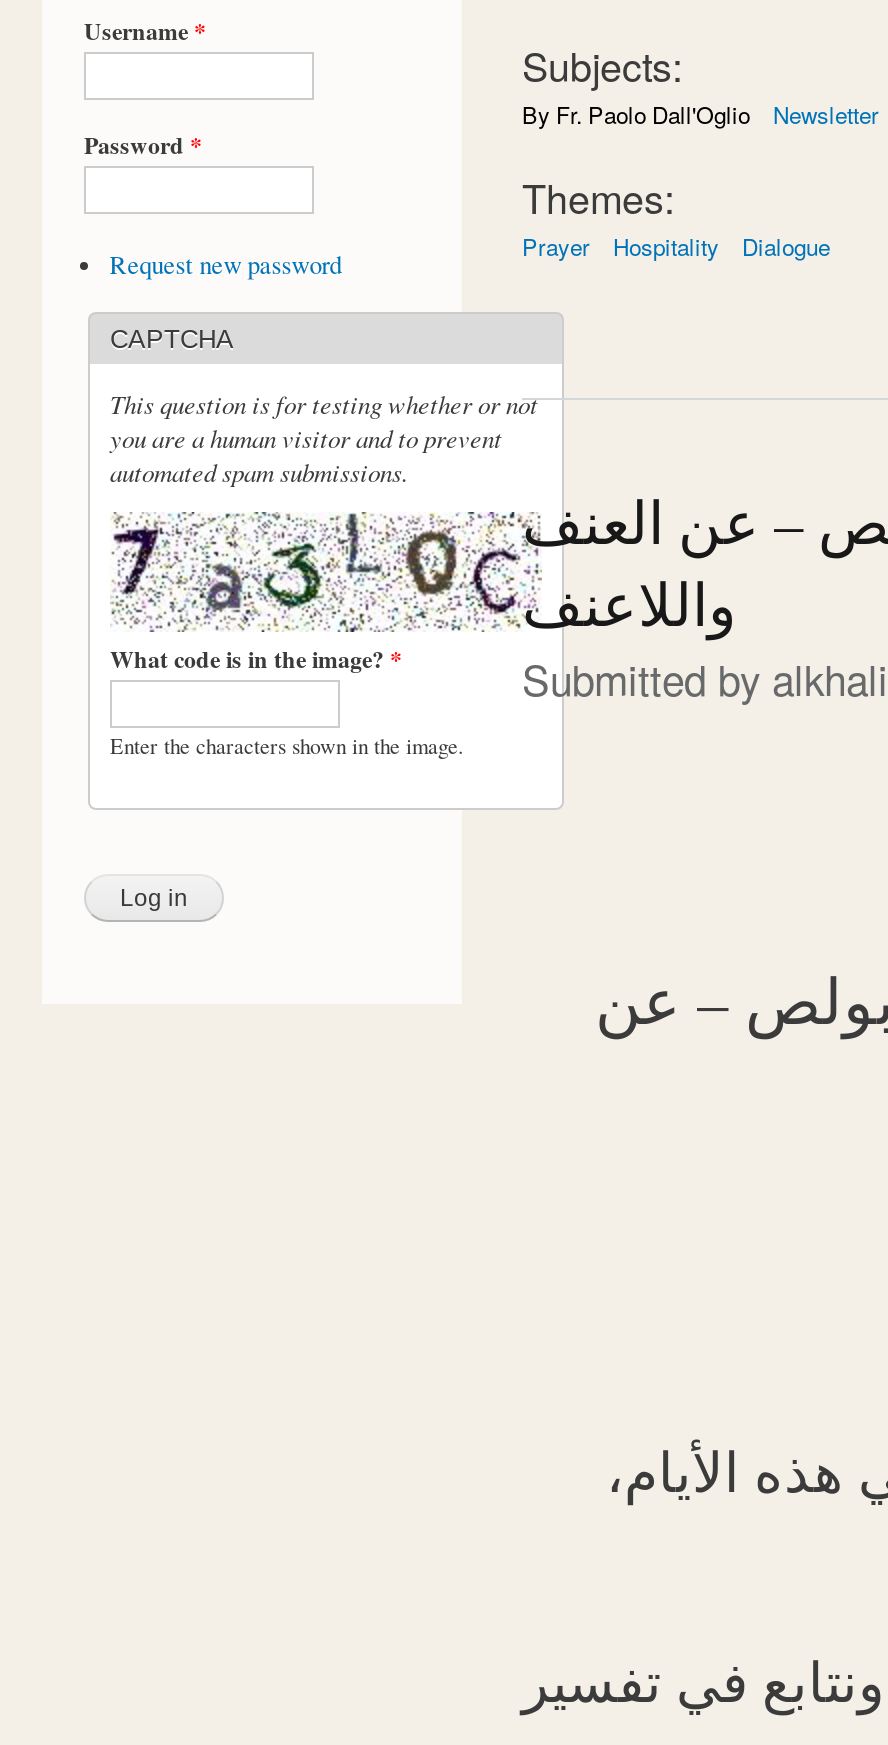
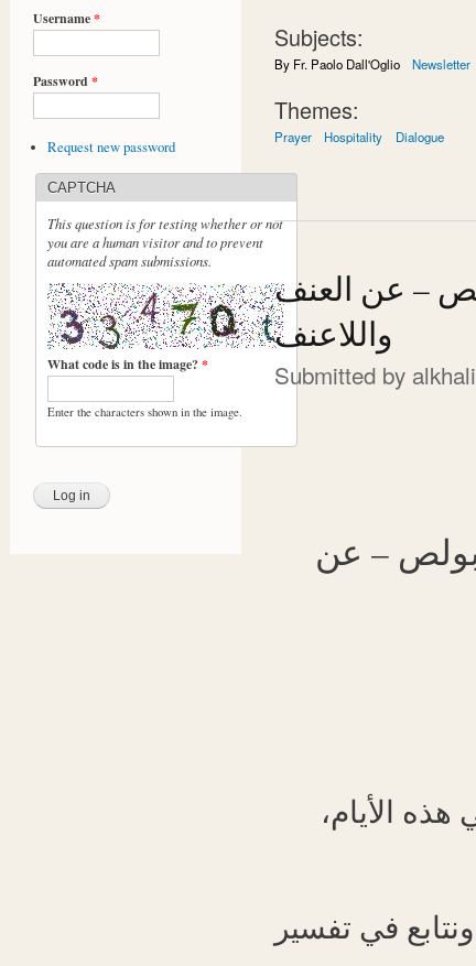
- [image]
+ [image]
